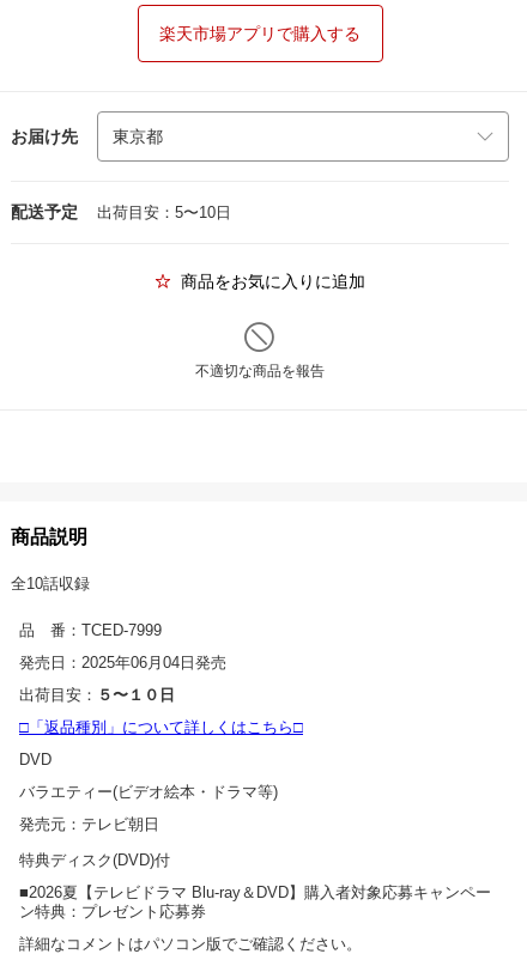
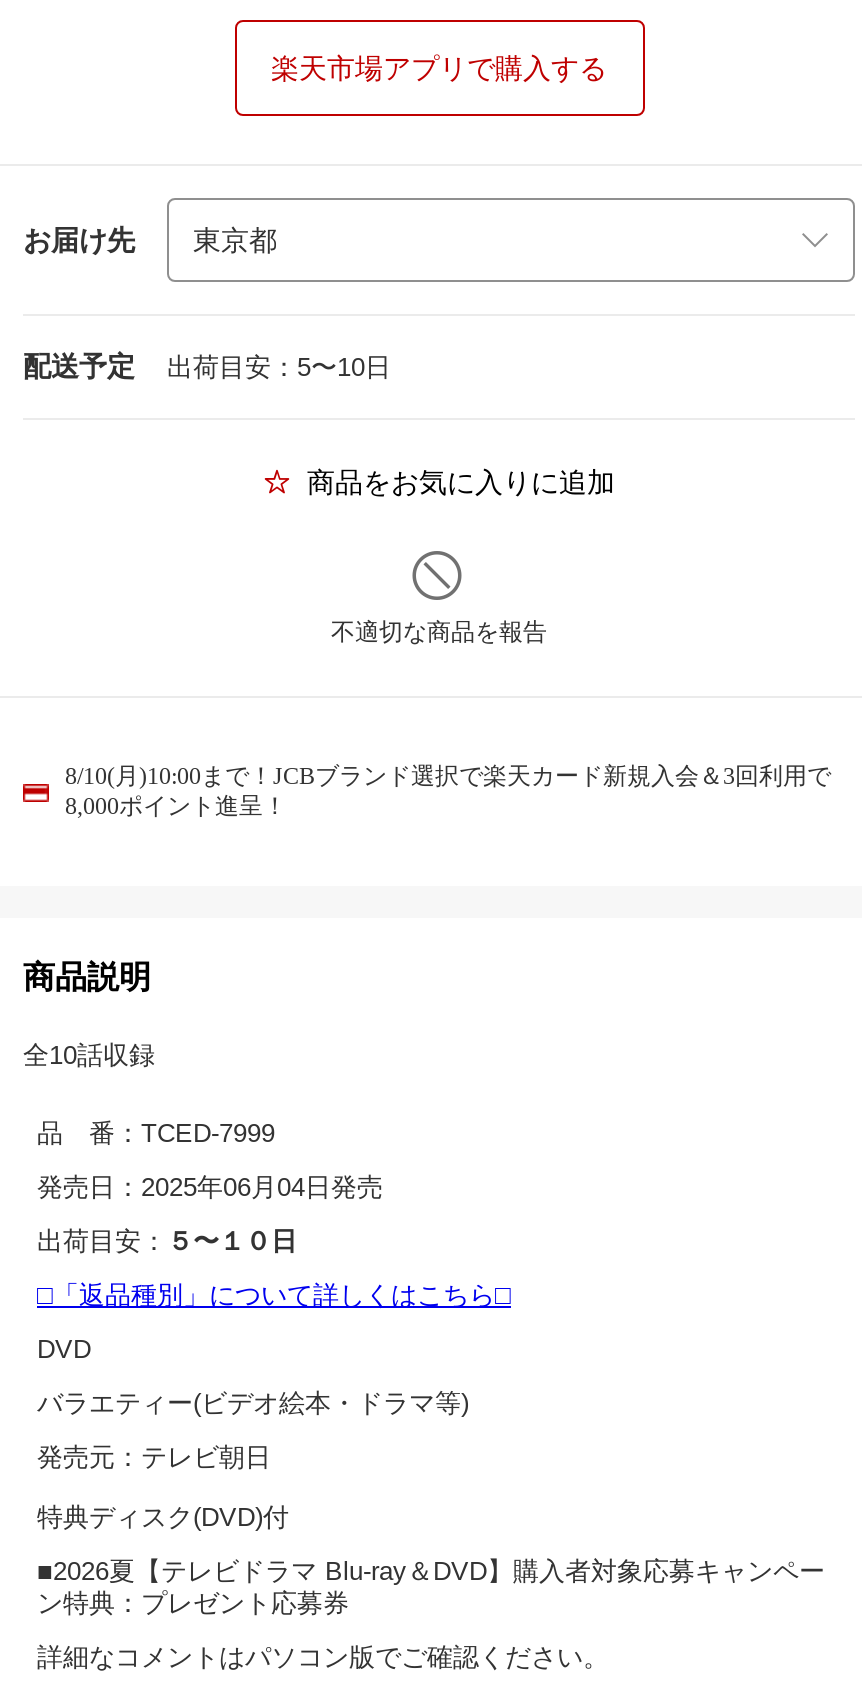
+ 8/10(月)10:00まで！JCBブランド選択で楽天カード新規入会＆3回利用で
+ 8,000ポイント進呈！
